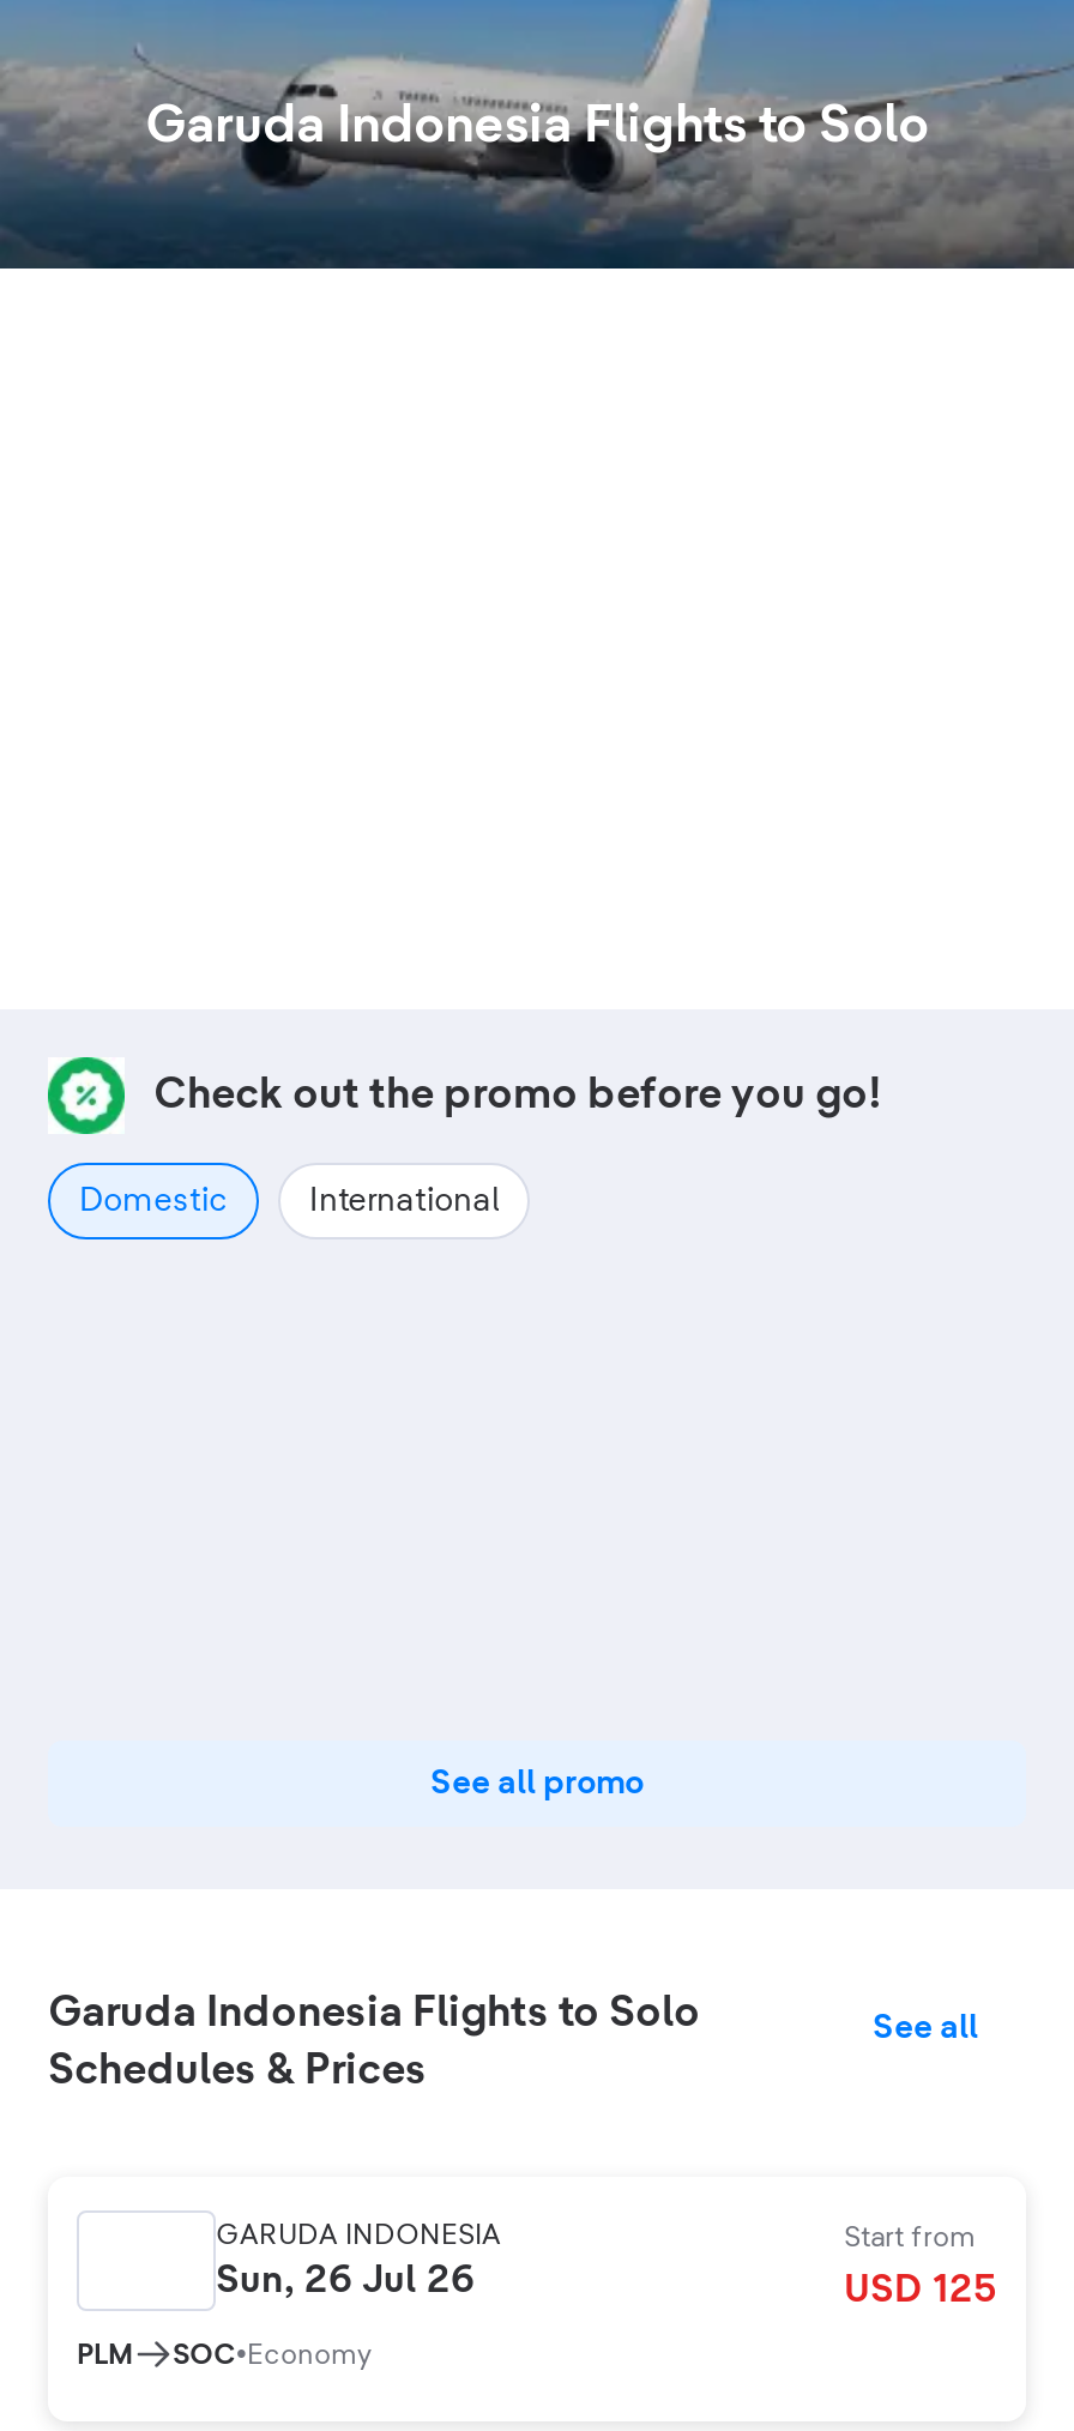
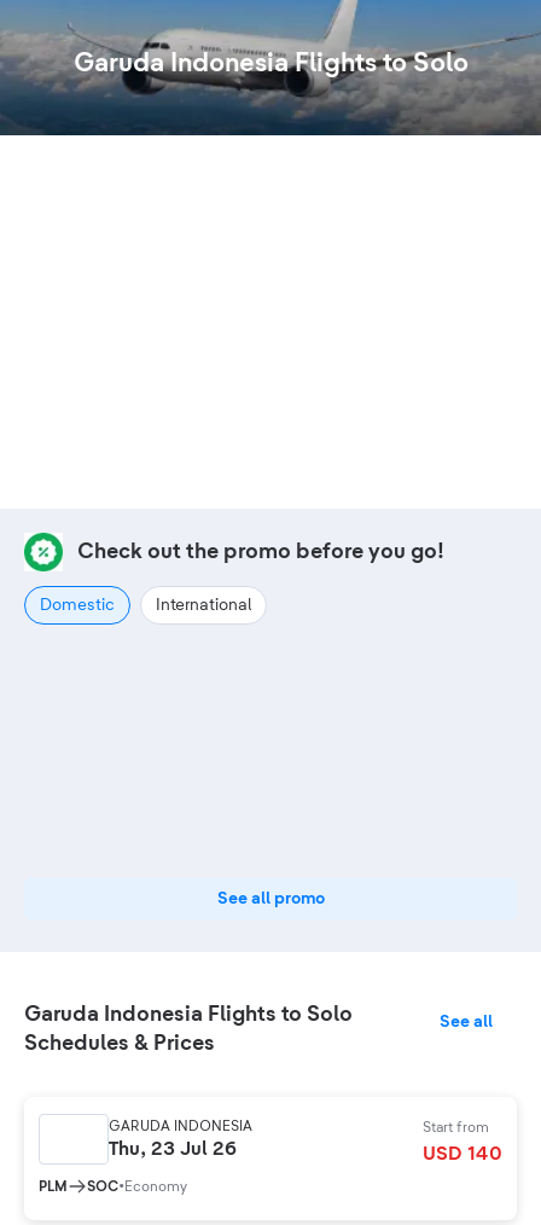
- Sun, 26 Jul 26
+ Thu, 23 Jul 26

- USD 125
+ USD 140
